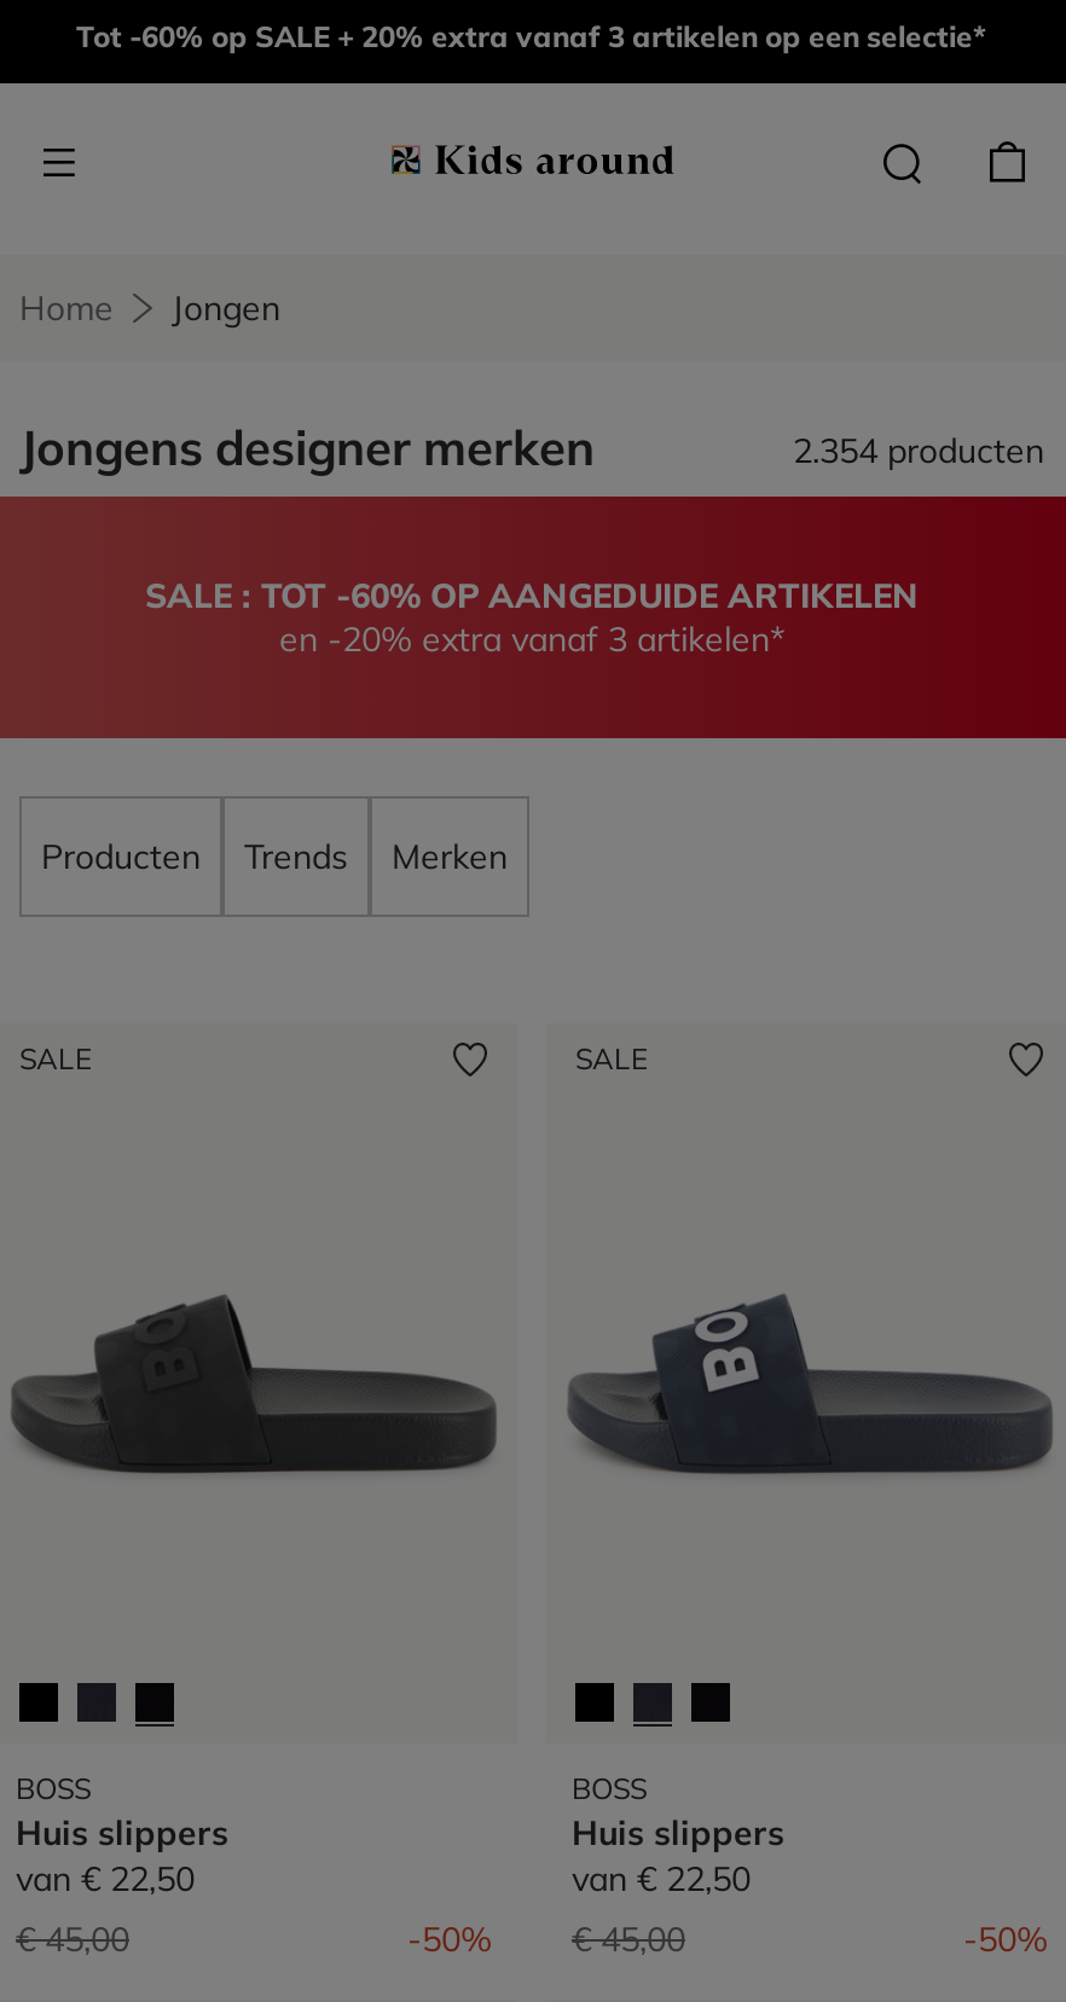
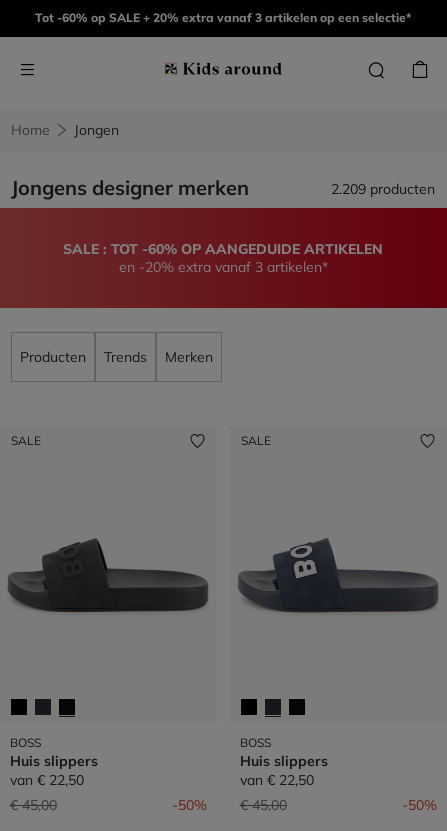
- 2.354 producten
+ 2.209 producten
